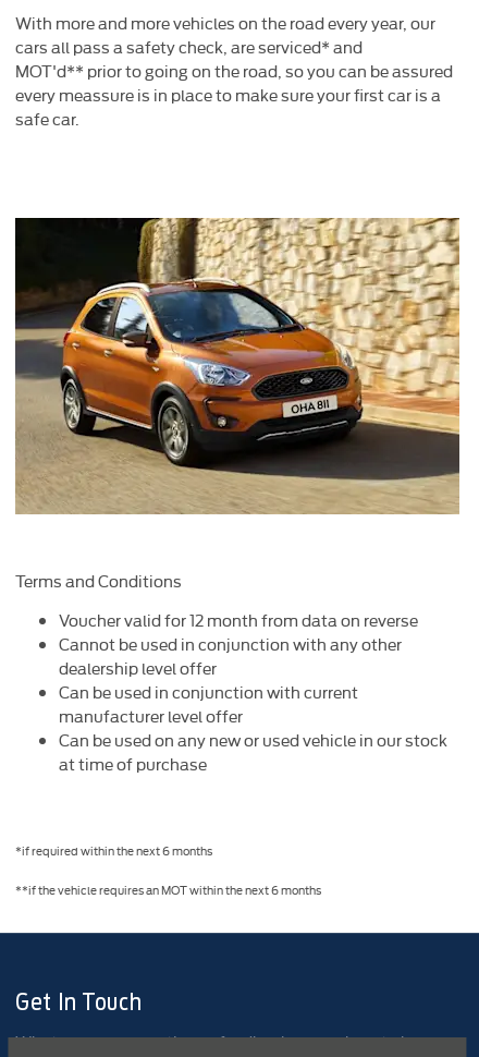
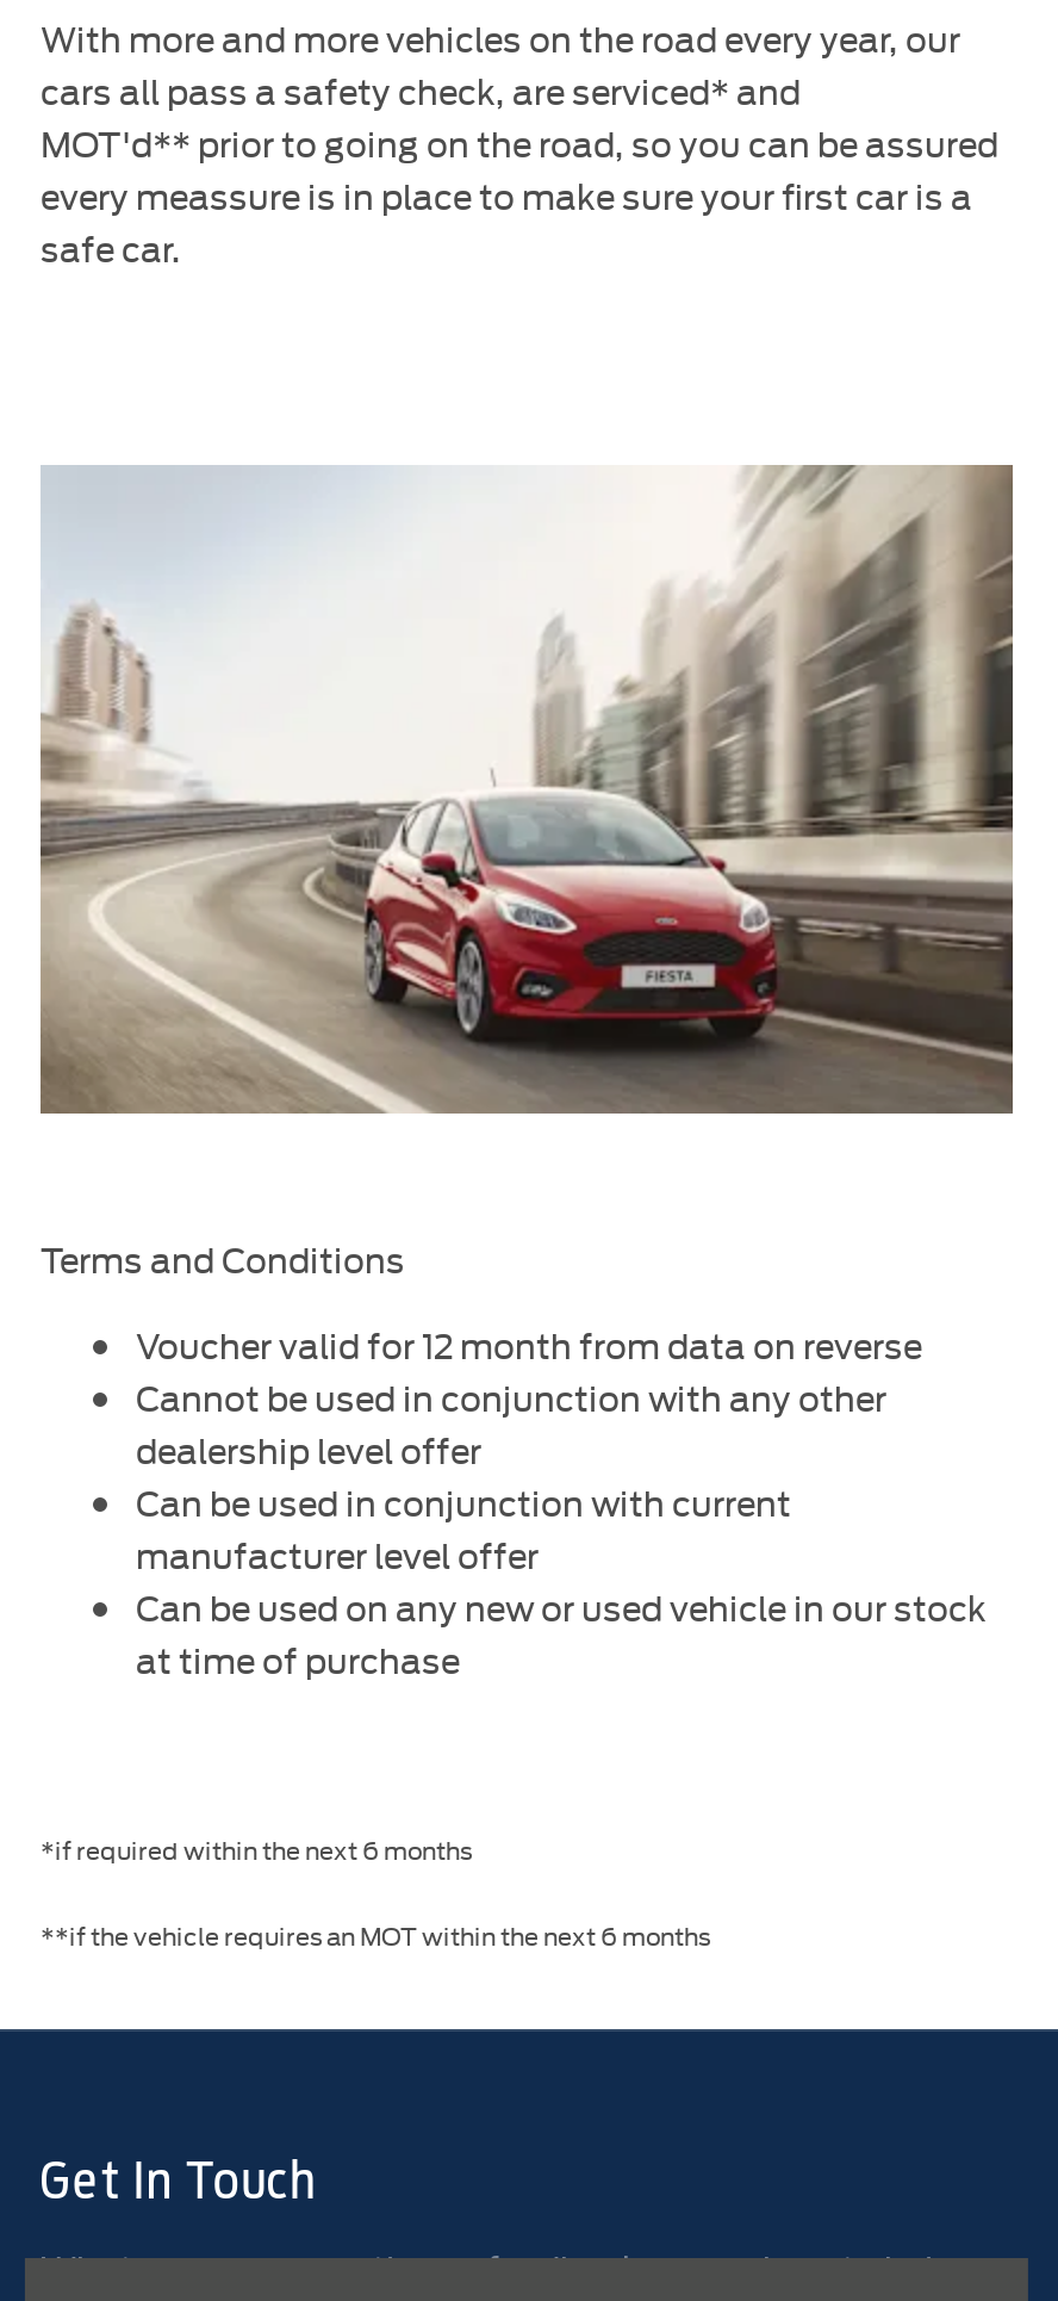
- [image]
+ [image]
